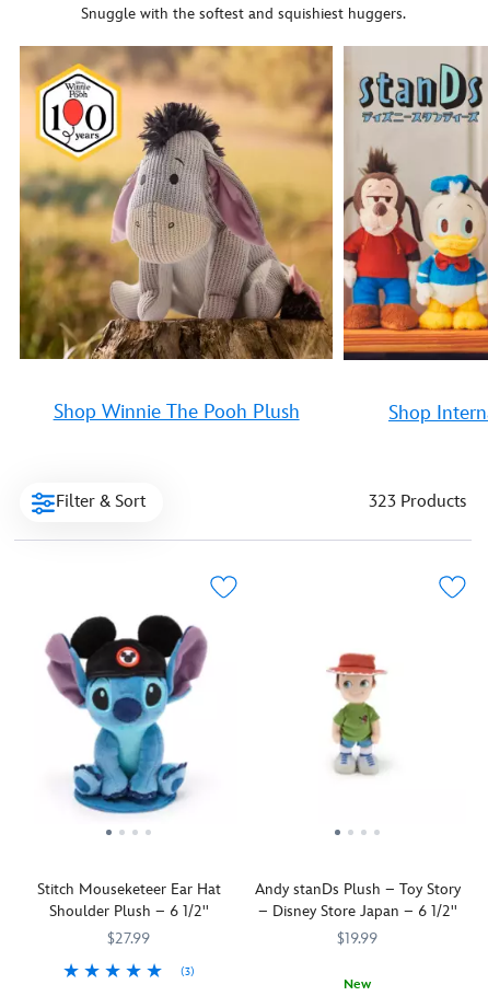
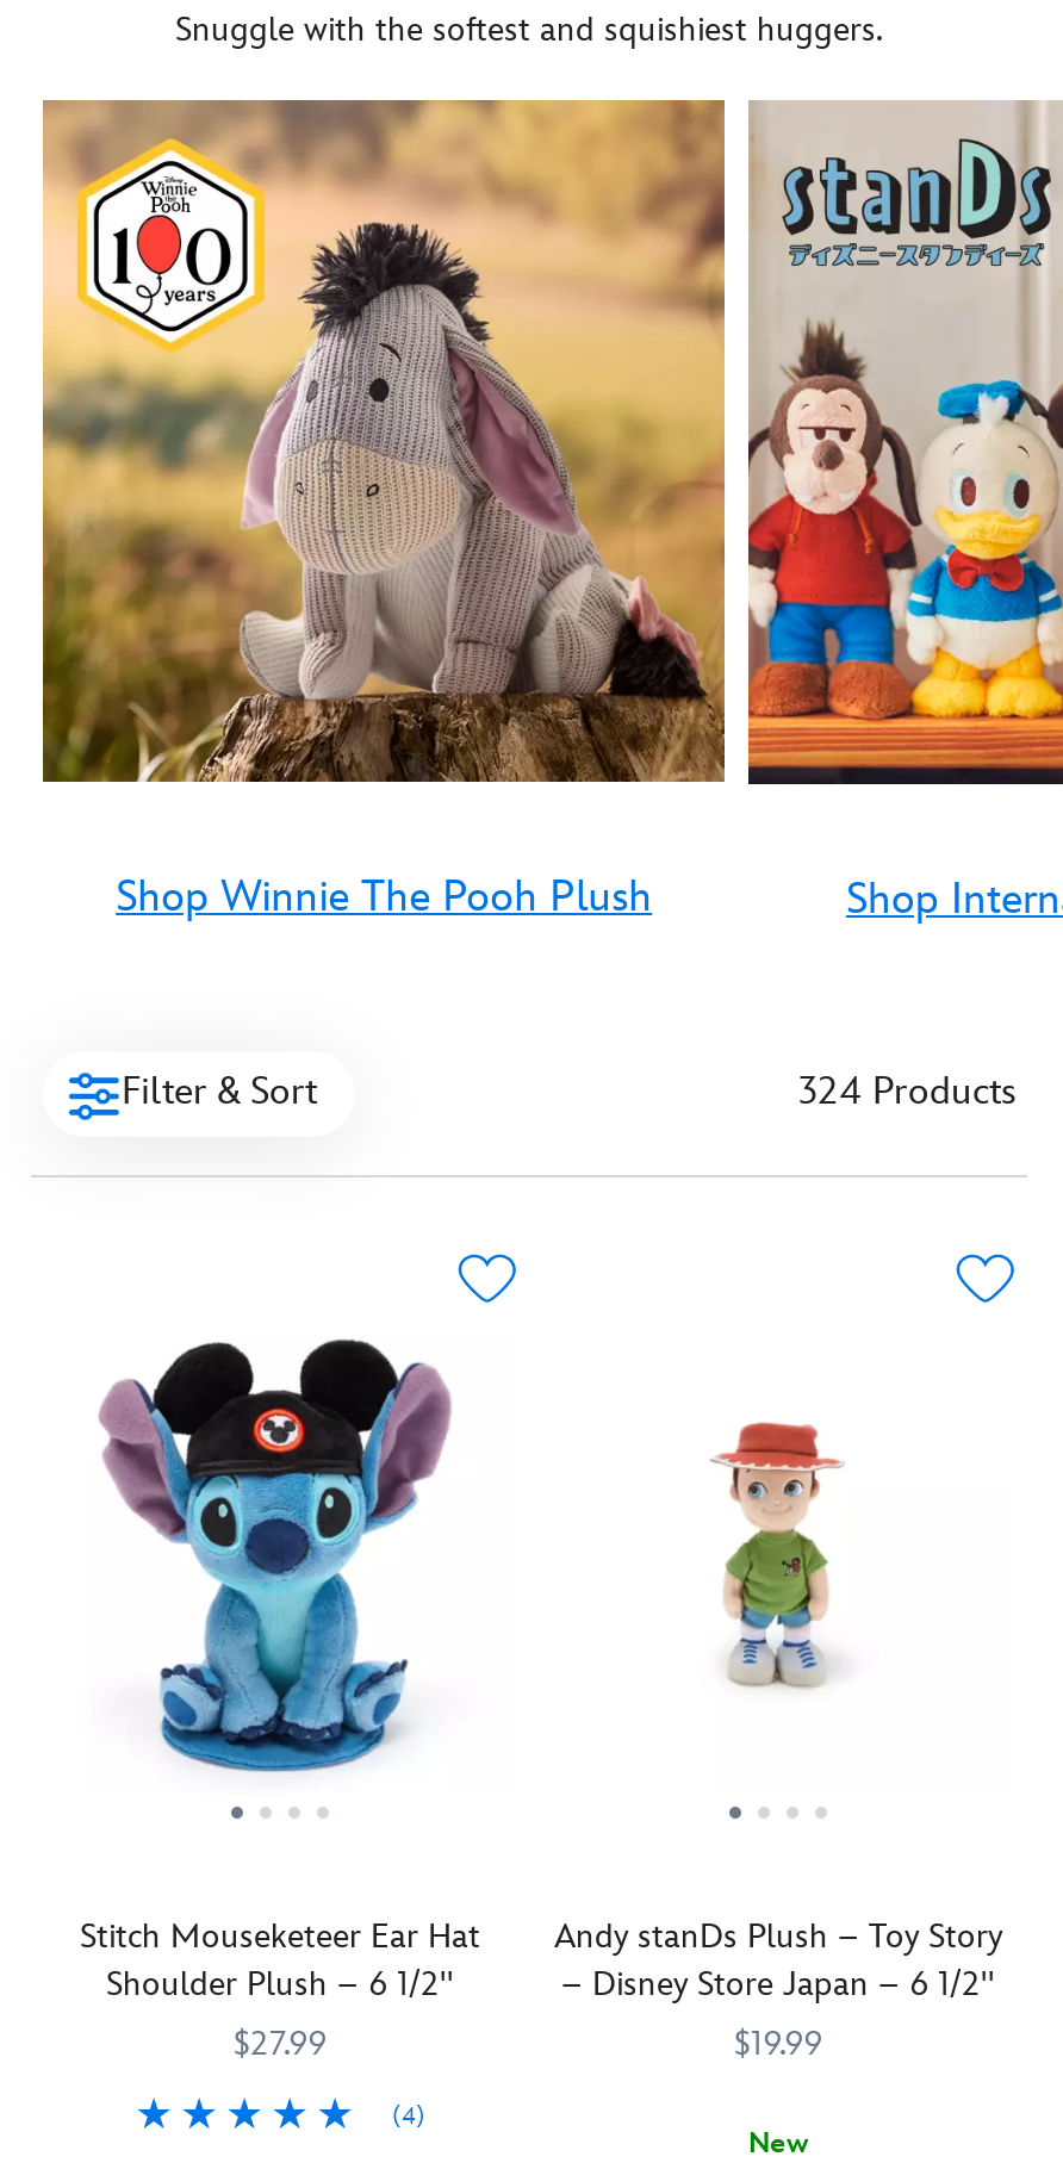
- 323 Products
+ 324 Products

- (3)
+ (4)
